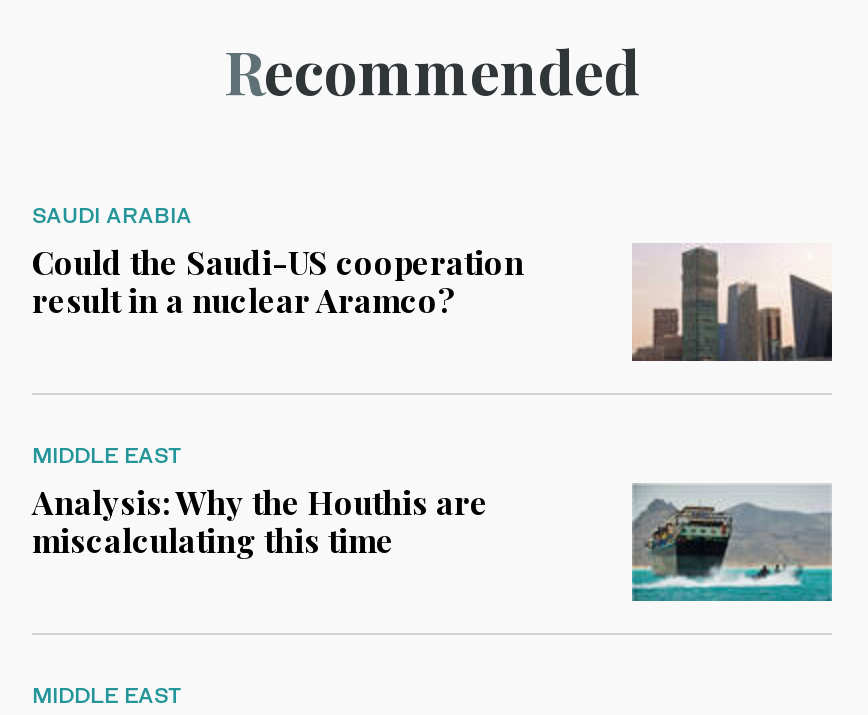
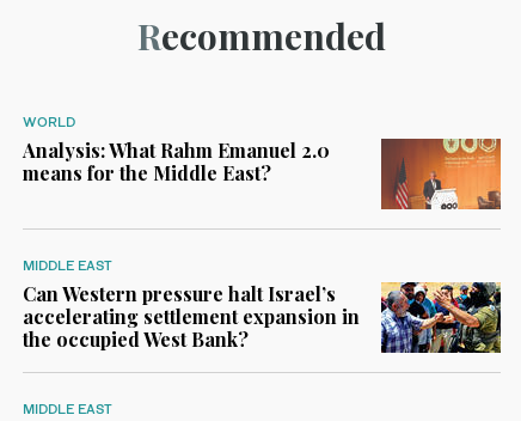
- SAUDI ARABIA
- Could the Saudi-US cooperation
- result in a nuclear Aramco?
+ WORLD
+ Analysis: What Rahm Emanuel 2.0
+ means for the Middle East?

- [image]
+ [image]

- Analysis: Why the Houthis are
- miscalculating this time
+ Can Western pressure halt Israel’s
+ accelerating settlement expansion in
+ the occupied West Bank?

- [image]
+ [image]
